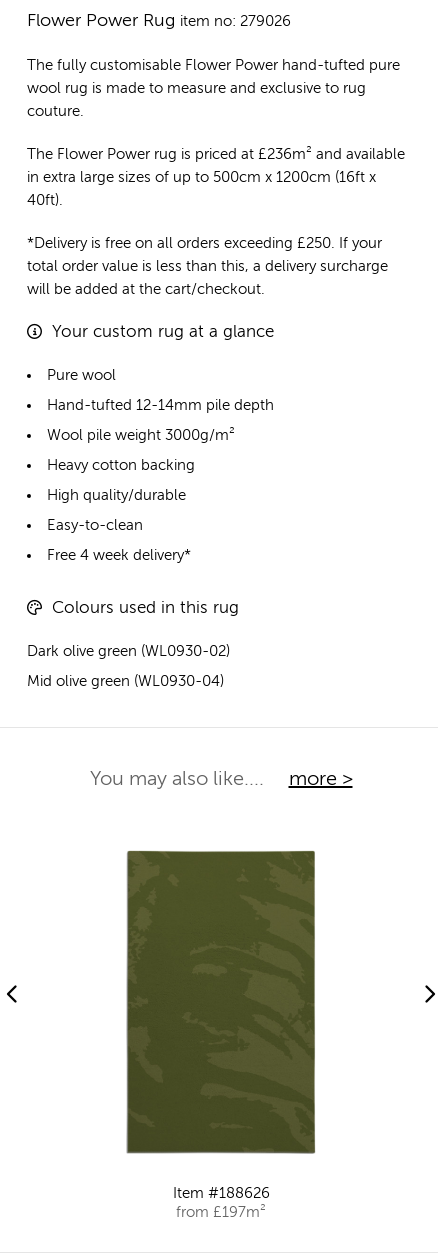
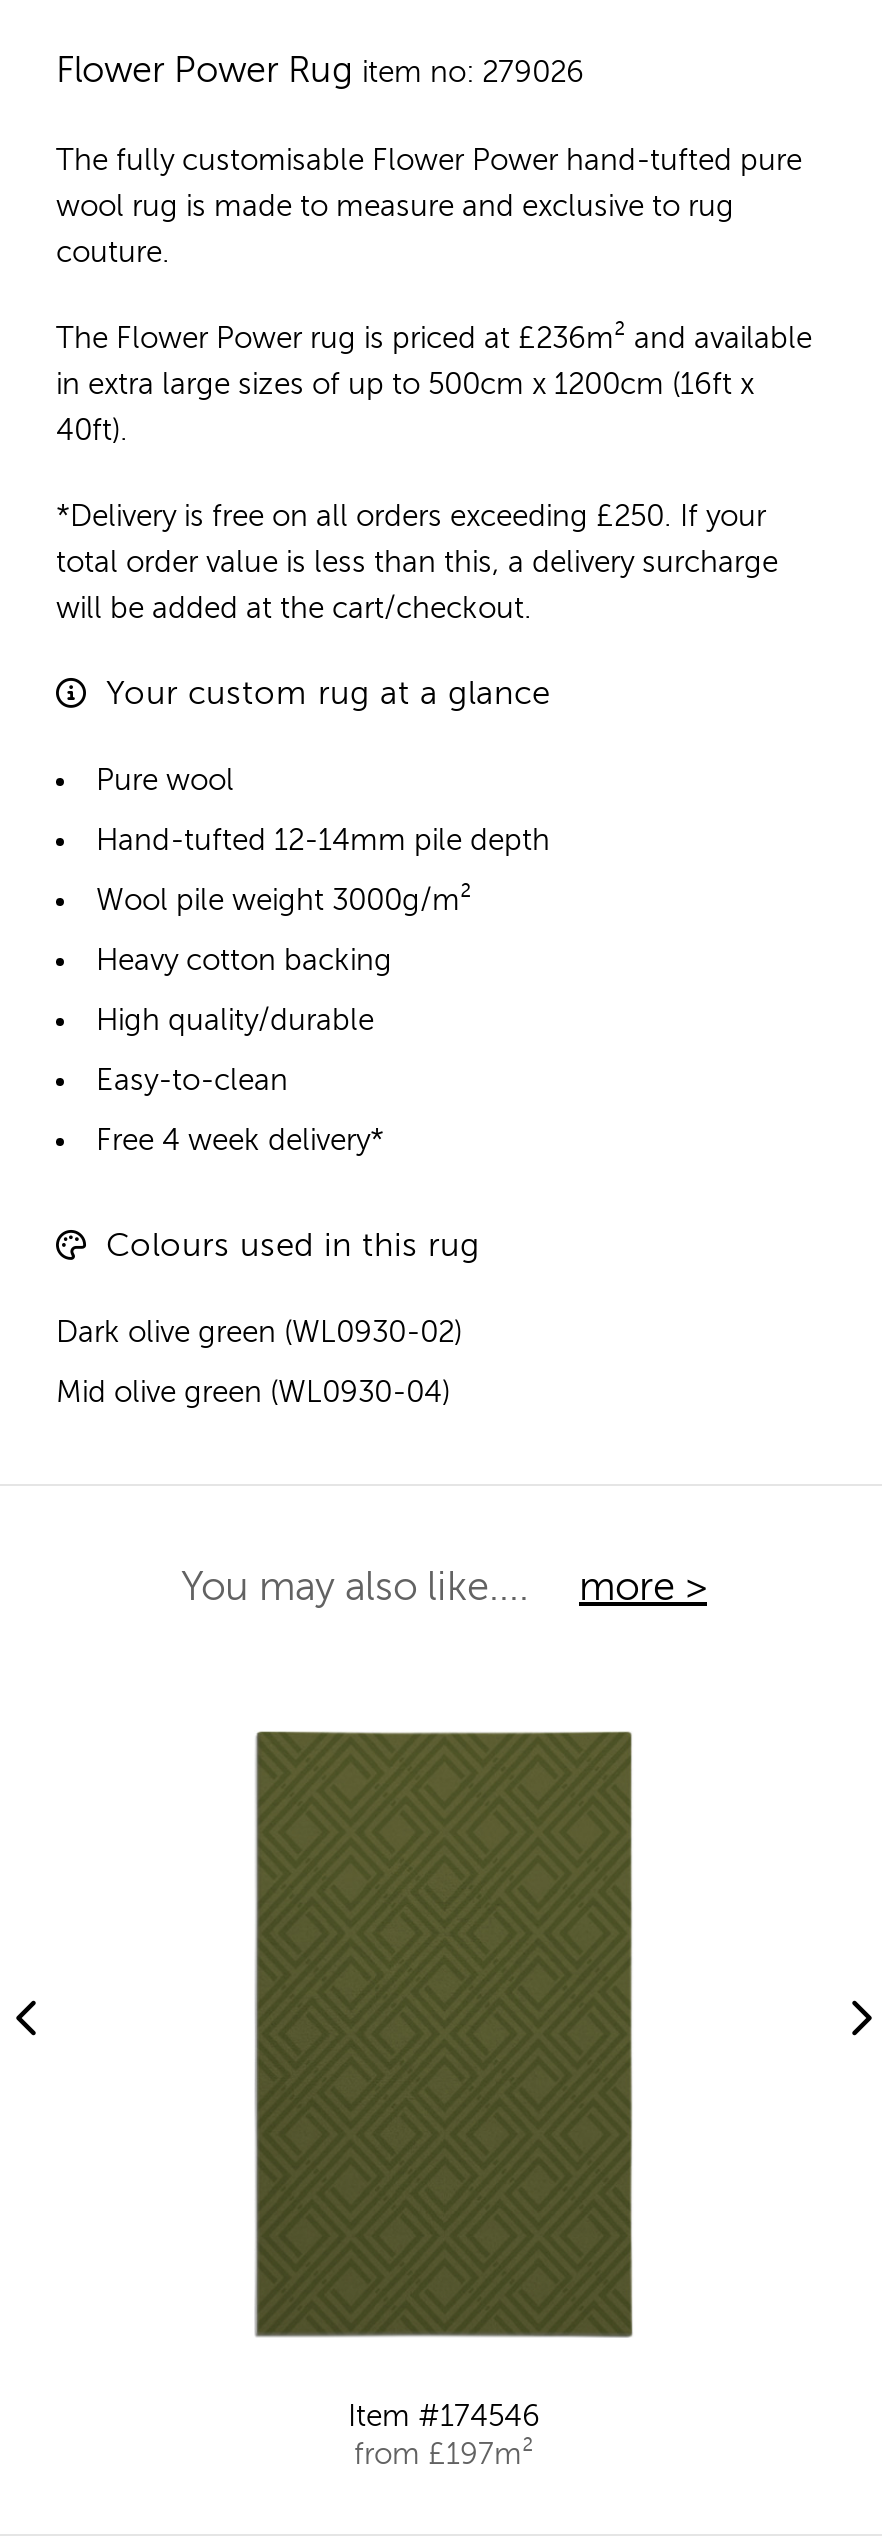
- Item #188626
+ Item #174546
